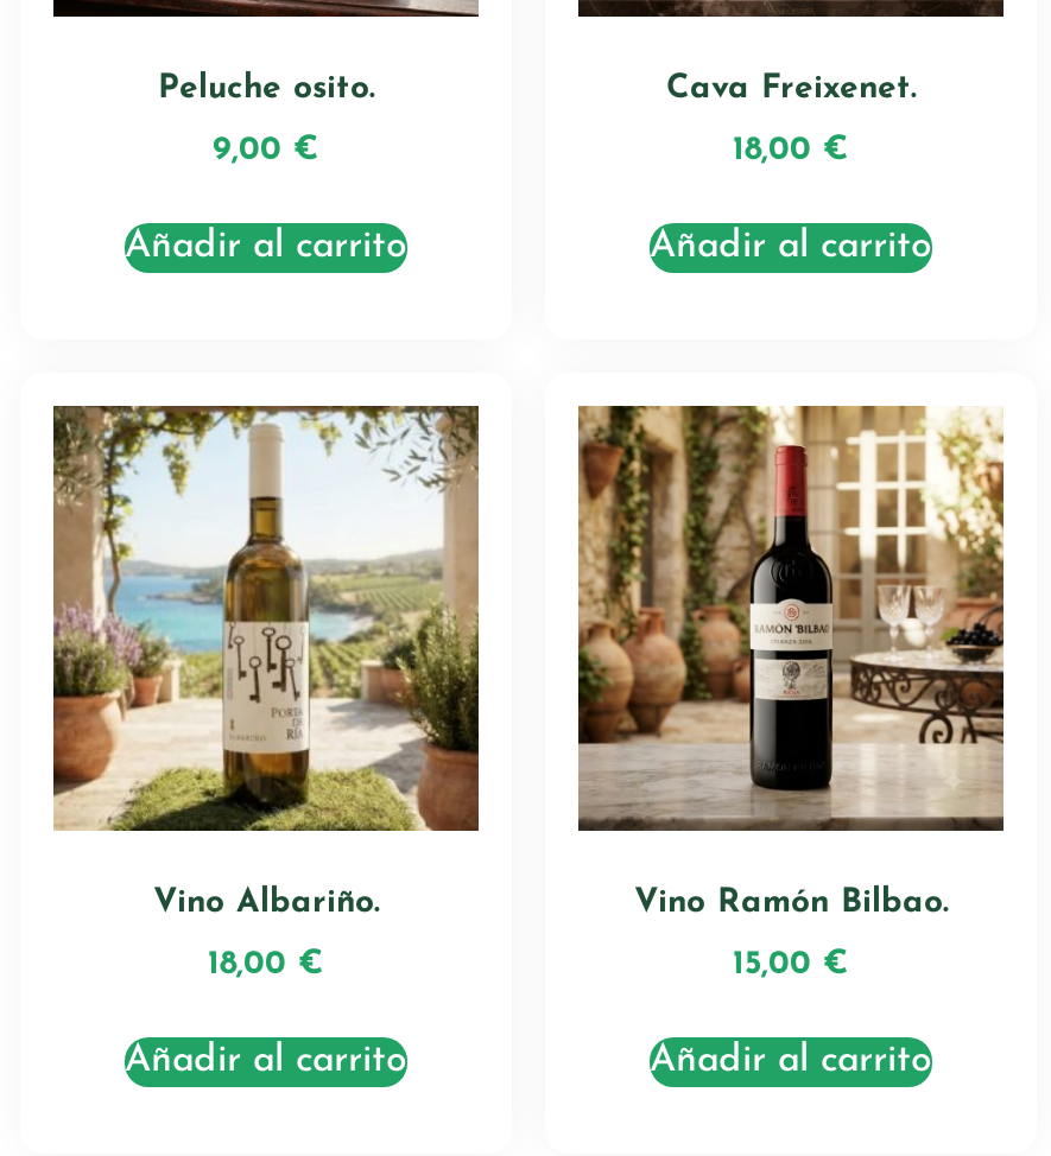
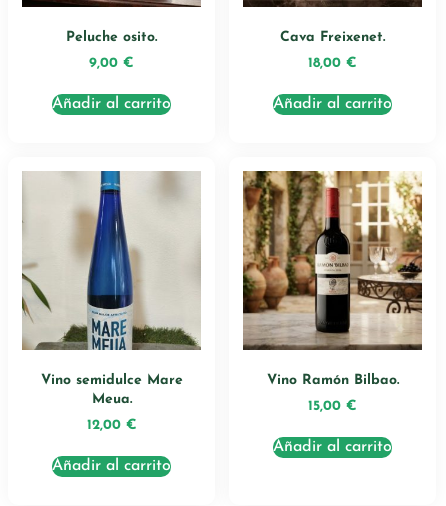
- [image]
- Vino Albariño.
+ [image]
+ Vino semidulce Mare
+ Meua.

- 18,00 €
+ 12,00 €
